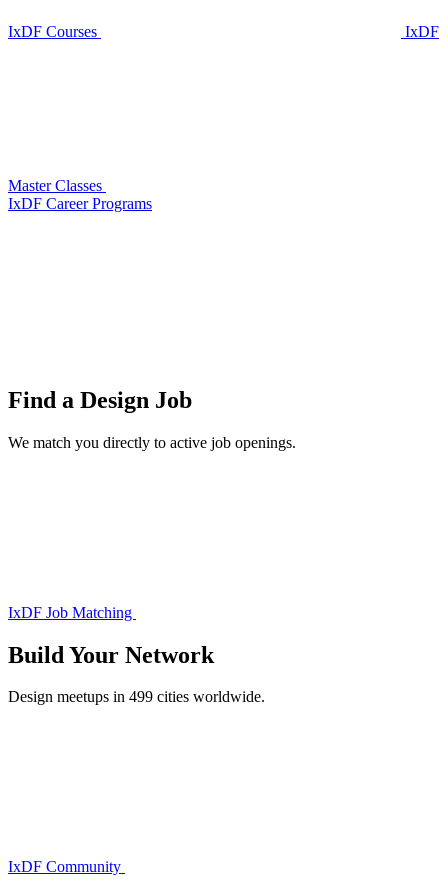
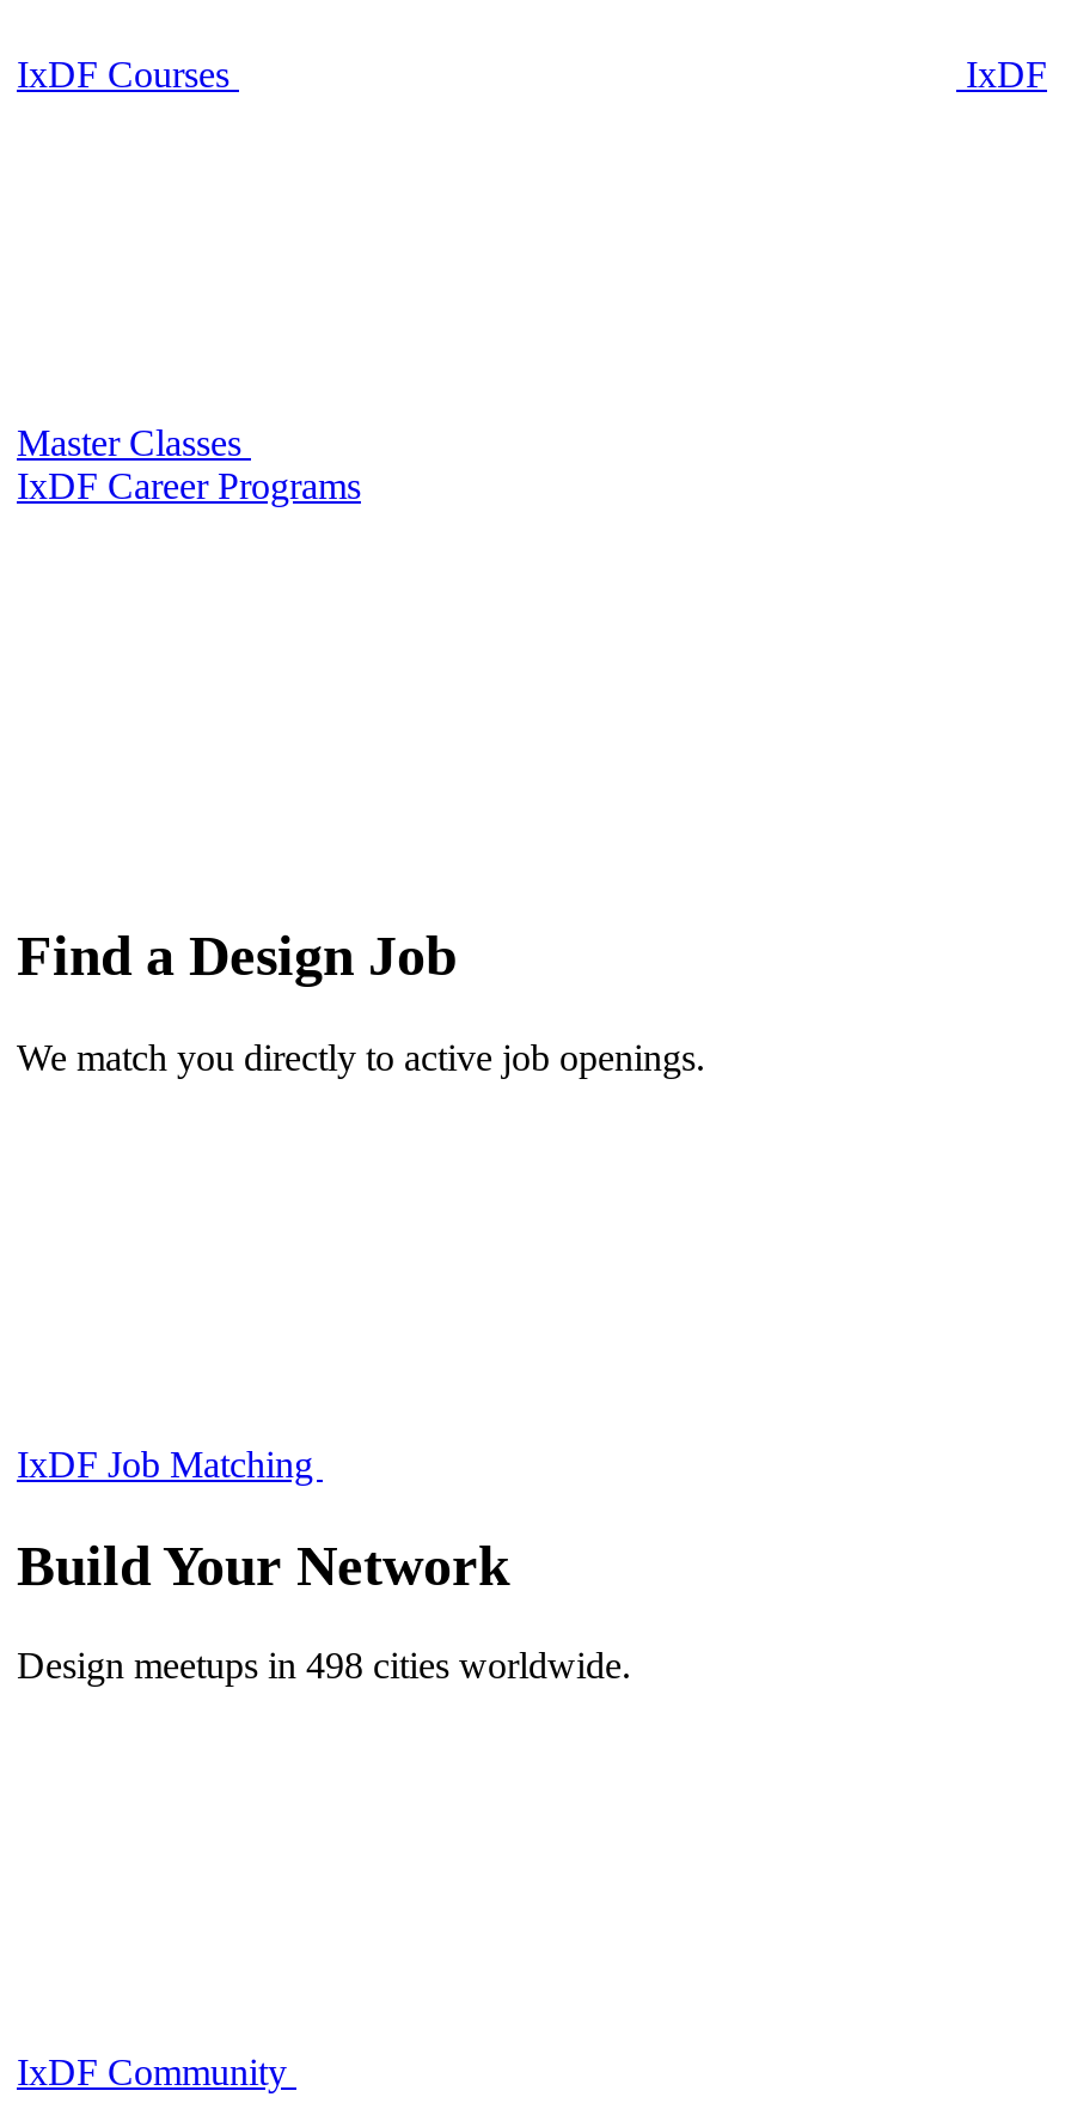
- Design meetups in 499 cities worldwide.
+ Design meetups in 498 cities worldwide.
